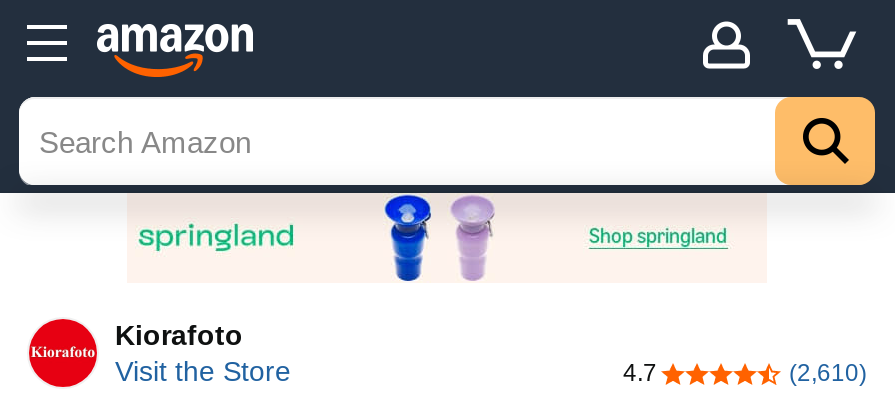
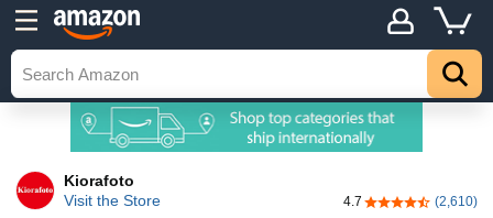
- [image]
+ [image]
